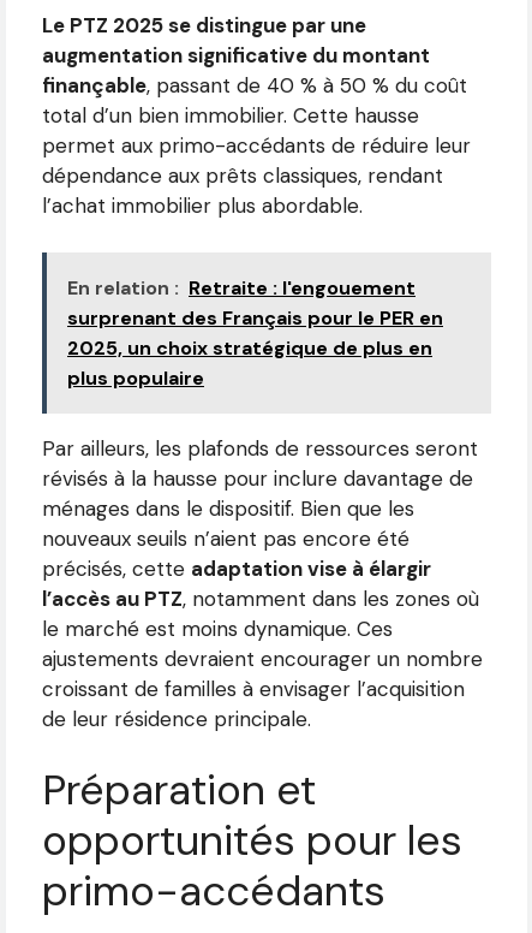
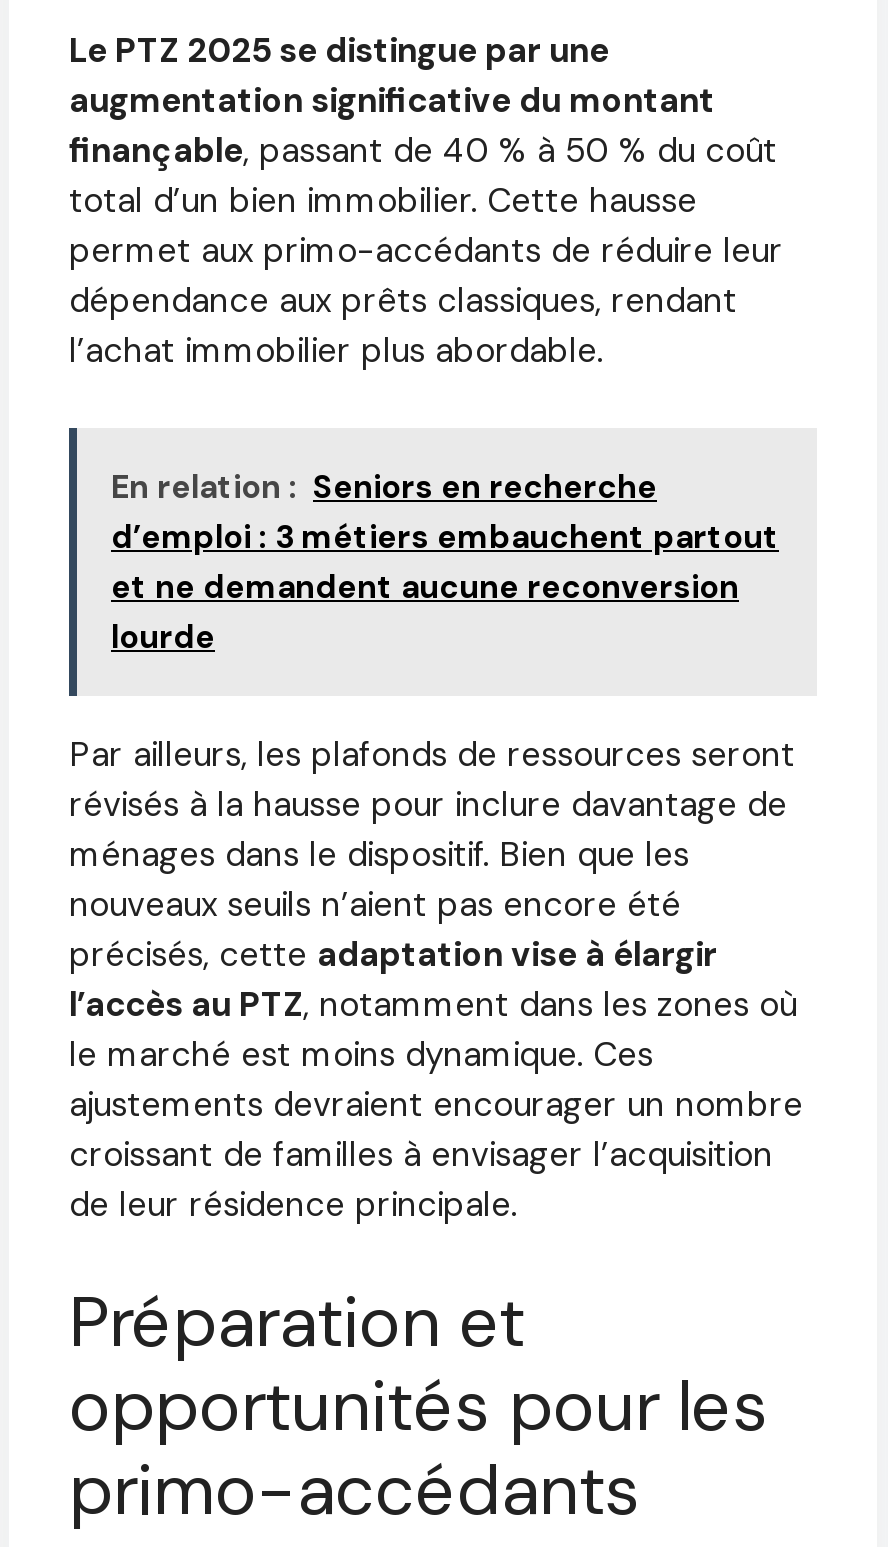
- En relation : Retraite : l'engouement
- surprenant des Français pour le PER en
- 2025, un choix stratégique de plus en
- plus populaire
+ En relation : Seniors en recherche
+ d’emploi : 3 métiers embauchent partout
+ et ne demandent aucune reconversion
+ lourde
